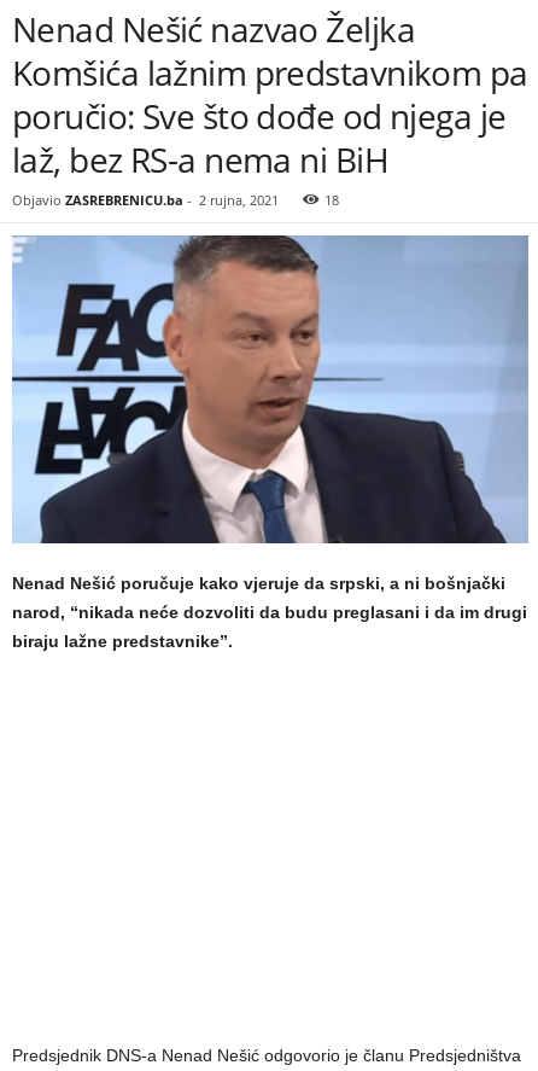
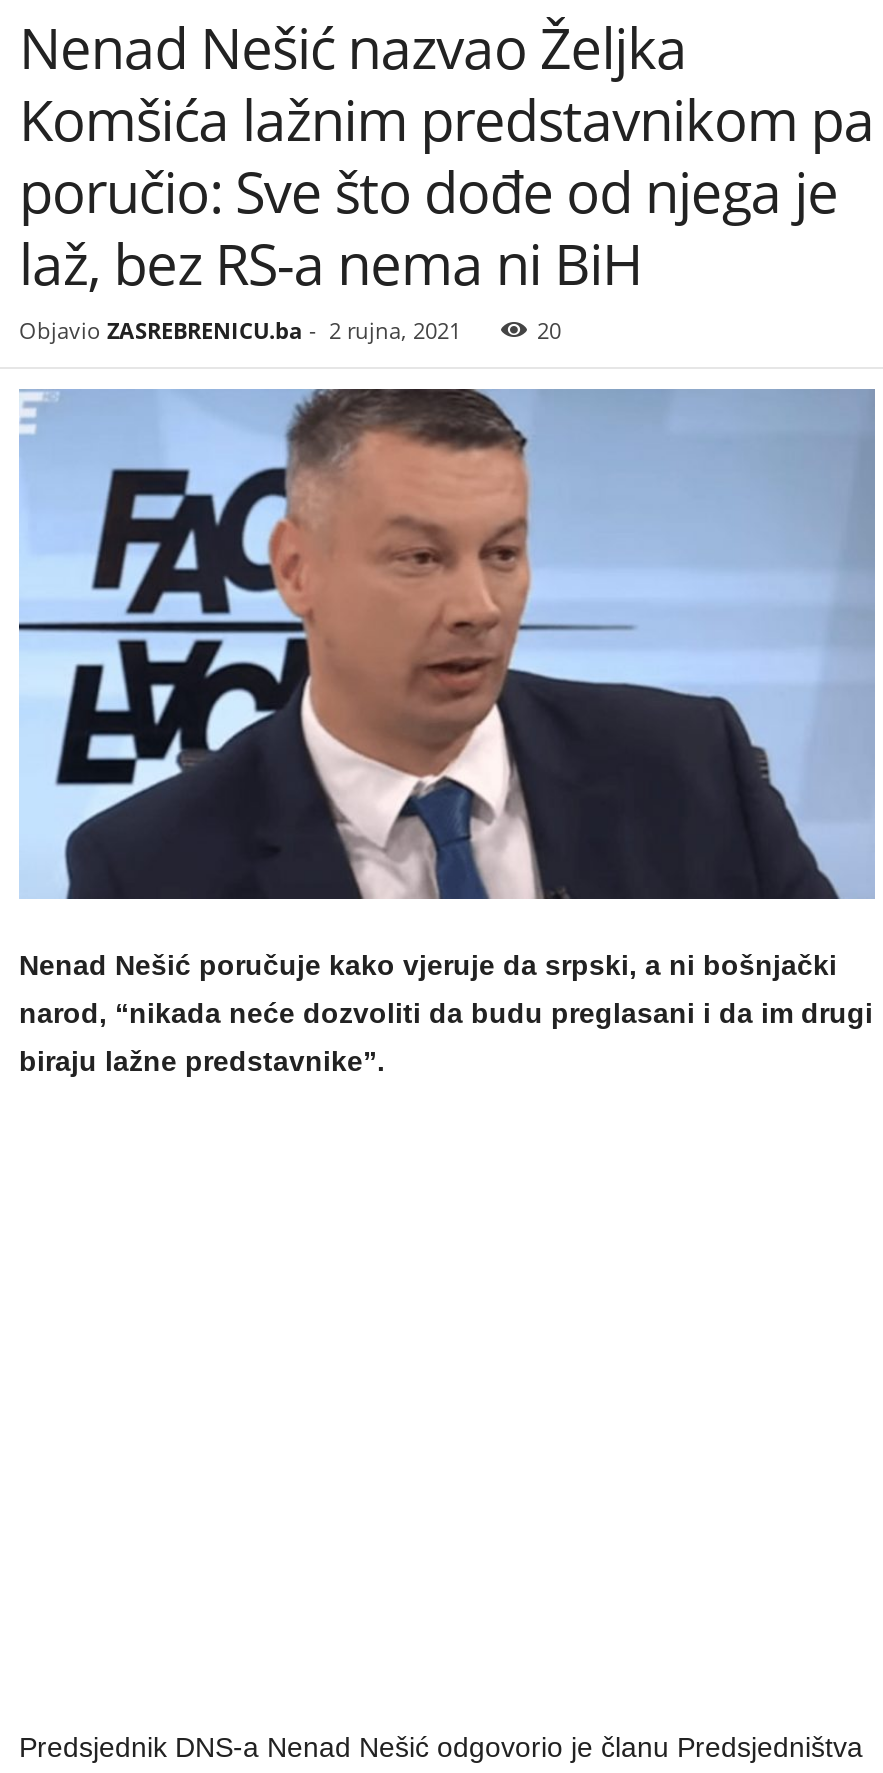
- 18
+ 20
